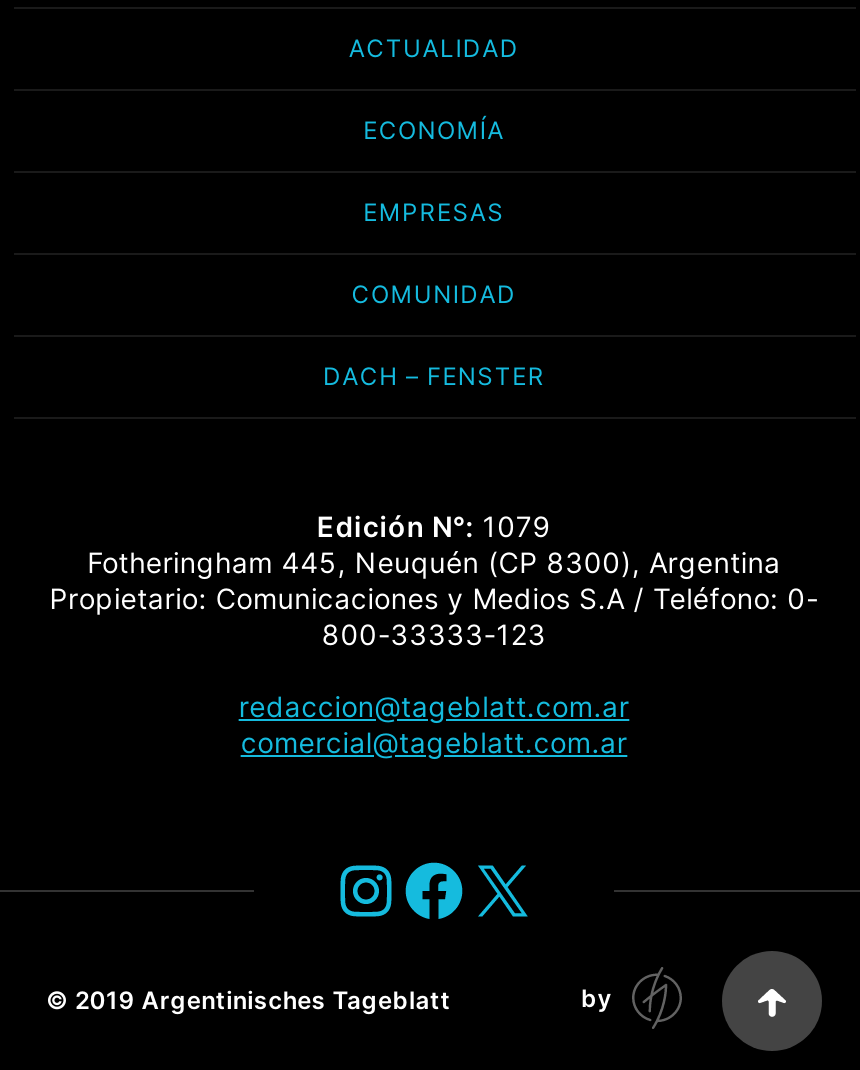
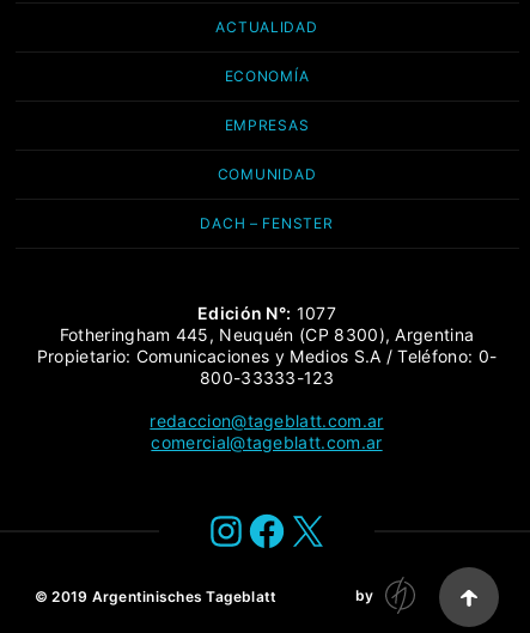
- Edición N°: 1079
+ Edición N°: 1077
